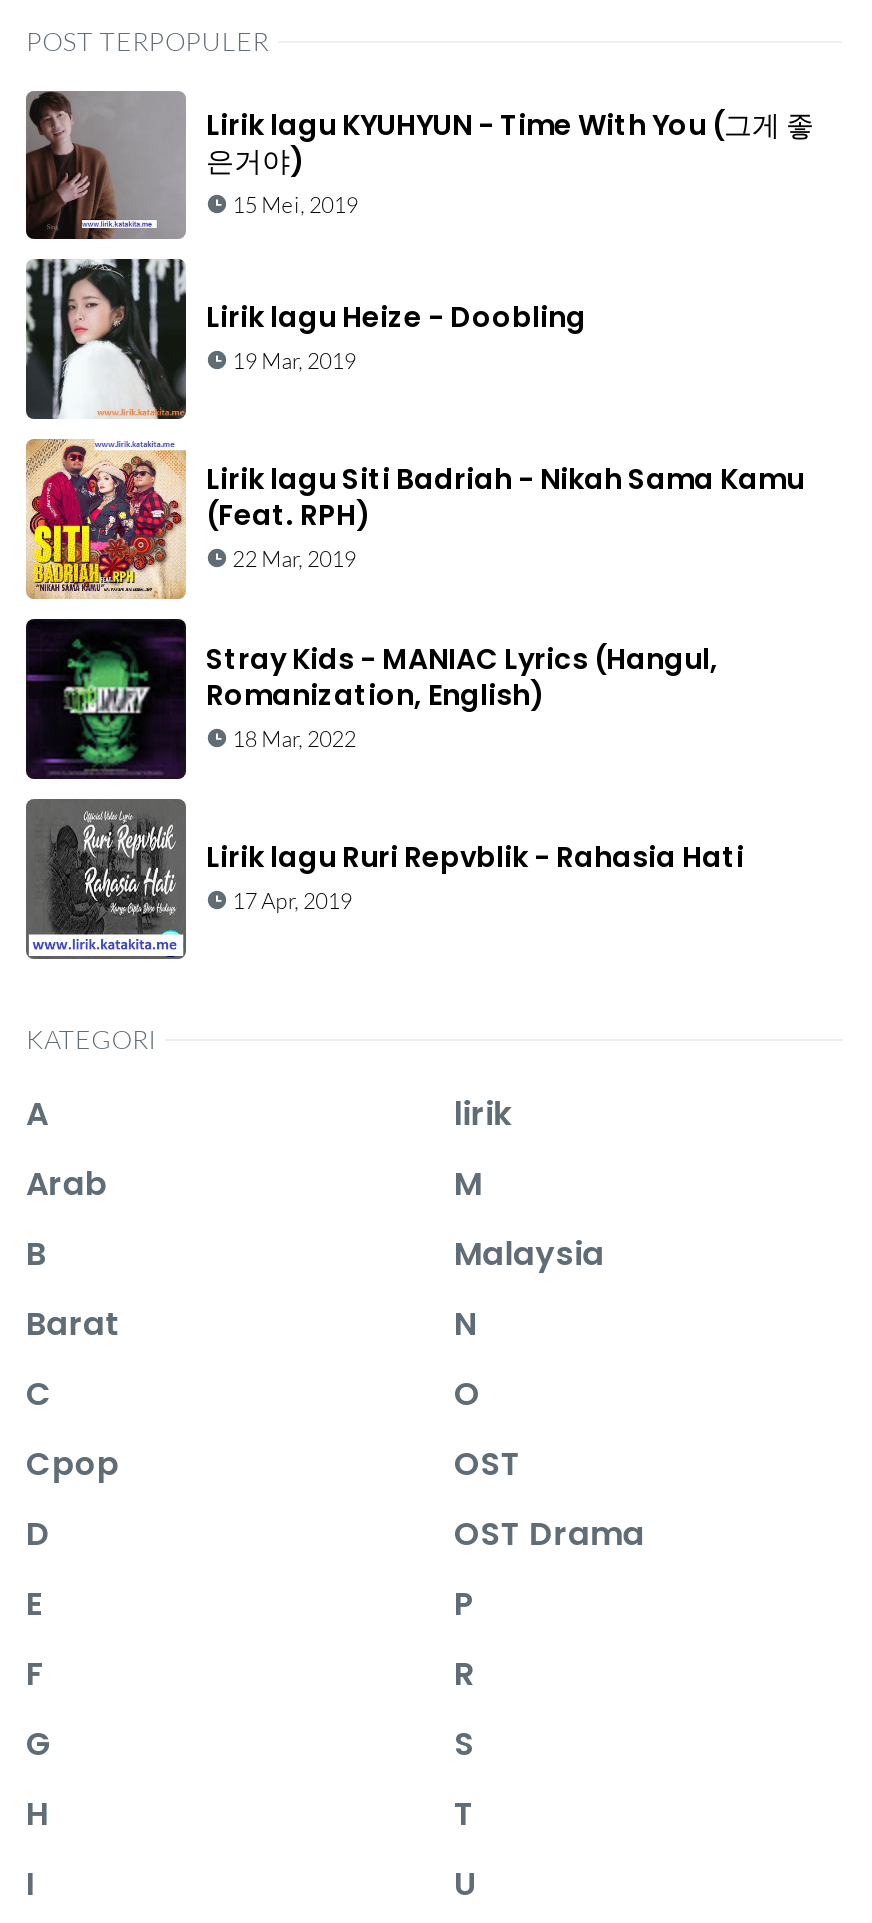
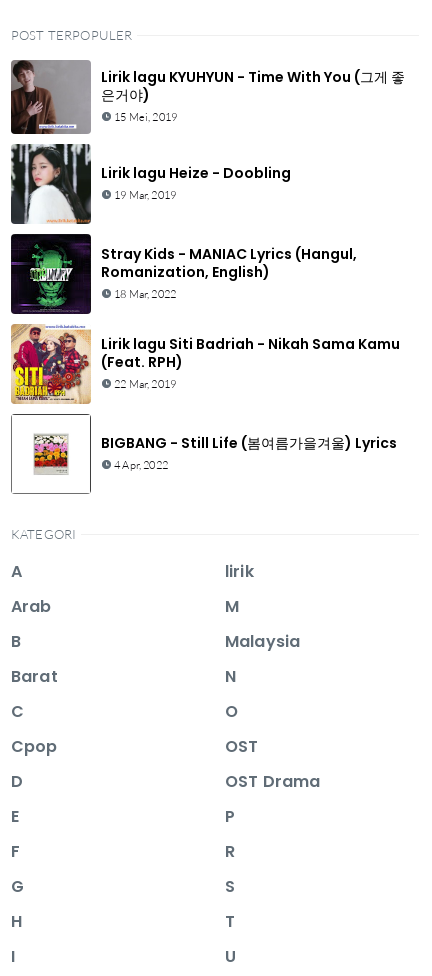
moved down: [image] | Lirik lagu Siti Badriah - Nikah Sama Kamu | (Feat. RPH) | 22 Mar, 2019

moved up: [image] | Stray Kids - MANIAC Lyrics (Hangul, | Romanization, English) | 18 Mar, 2022

- [image]
- Lirik lagu Ruri Repvblik - Rahasia Hati
- 17 Apr, 2019
+ [image]
+ BIGBANG - Still Life (봄여름가을겨울) Lyrics
+ 4 Apr, 2022
